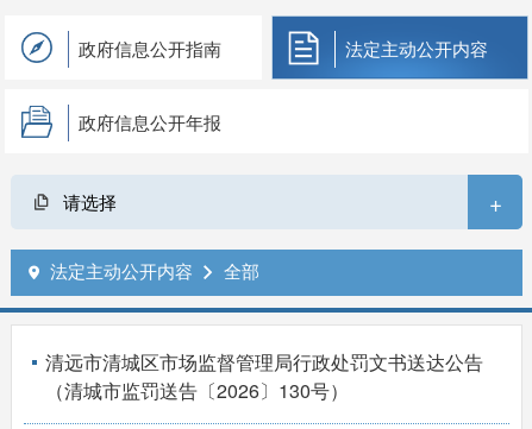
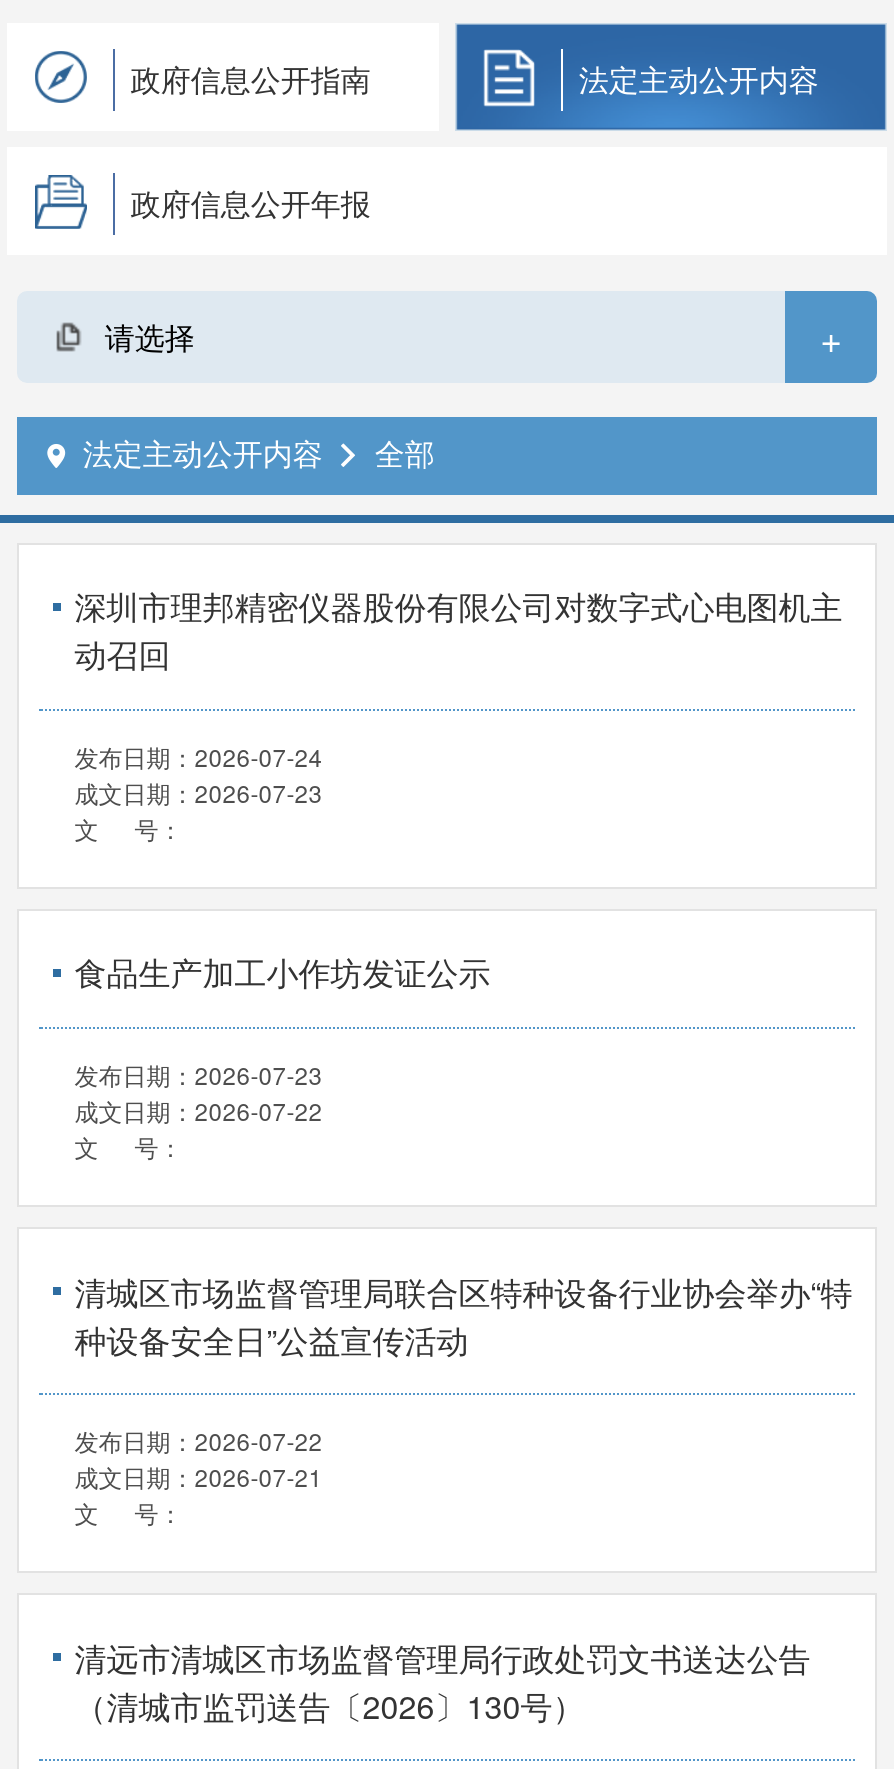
+ 深圳市理邦精密仪器股份有限公司对数字式心电图机主
+ 动召回
+ 发布日期：2026-07-24
+ 成文日期：2026-07-23
+ 文 号：
+ 食品生产加工小作坊发证公示
+ 发布日期：2026-07-23
+ 成文日期：2026-07-22
+ 文 号：
+ 清城区市场监督管理局联合区特种设备行业协会举办“特
+ 种设备安全日”公益宣传活动
+ 发布日期：2026-07-22
+ 成文日期：2026-07-21
+ 文 号：
